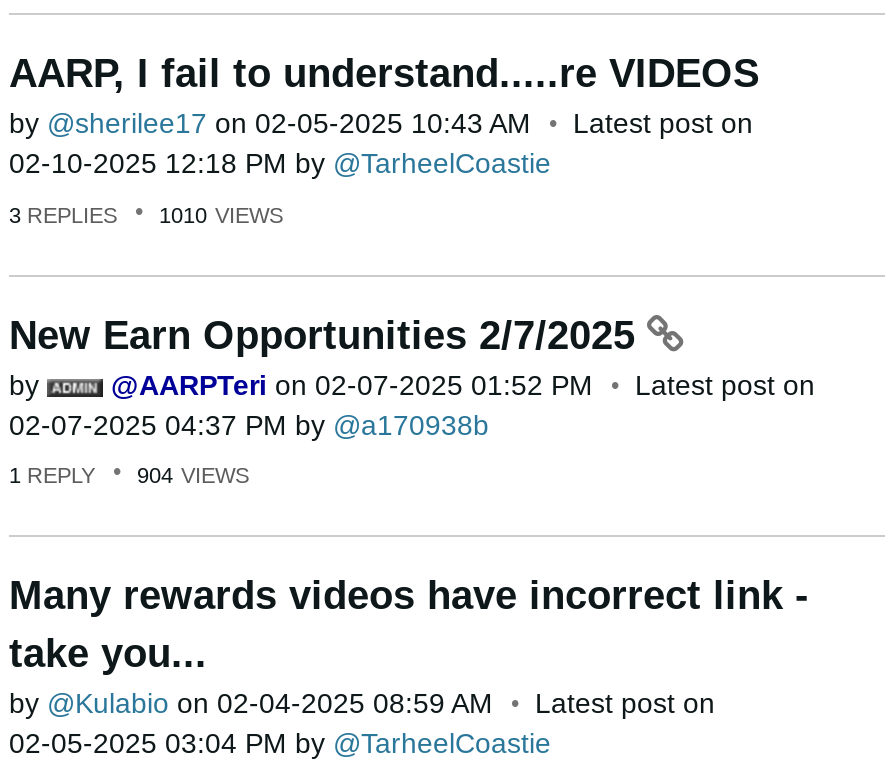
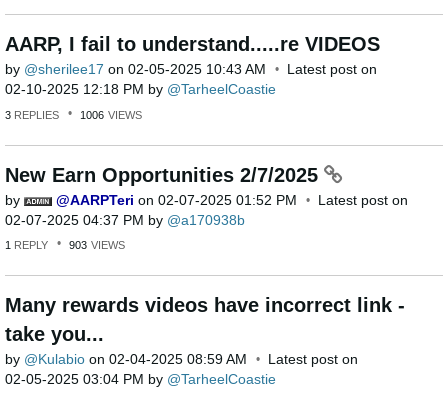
- 3 REPLIES 1010 VIEWS
+ 3 REPLIES 1006 VIEWS

- 1 REPLY 904 VIEWS
+ 1 REPLY 903 VIEWS
